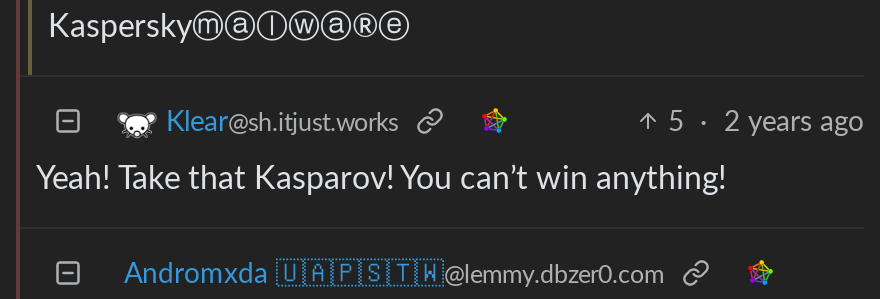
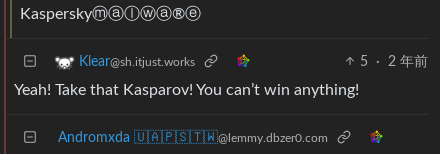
- 5 · 2 years ago
+ 5 · 2 年前
